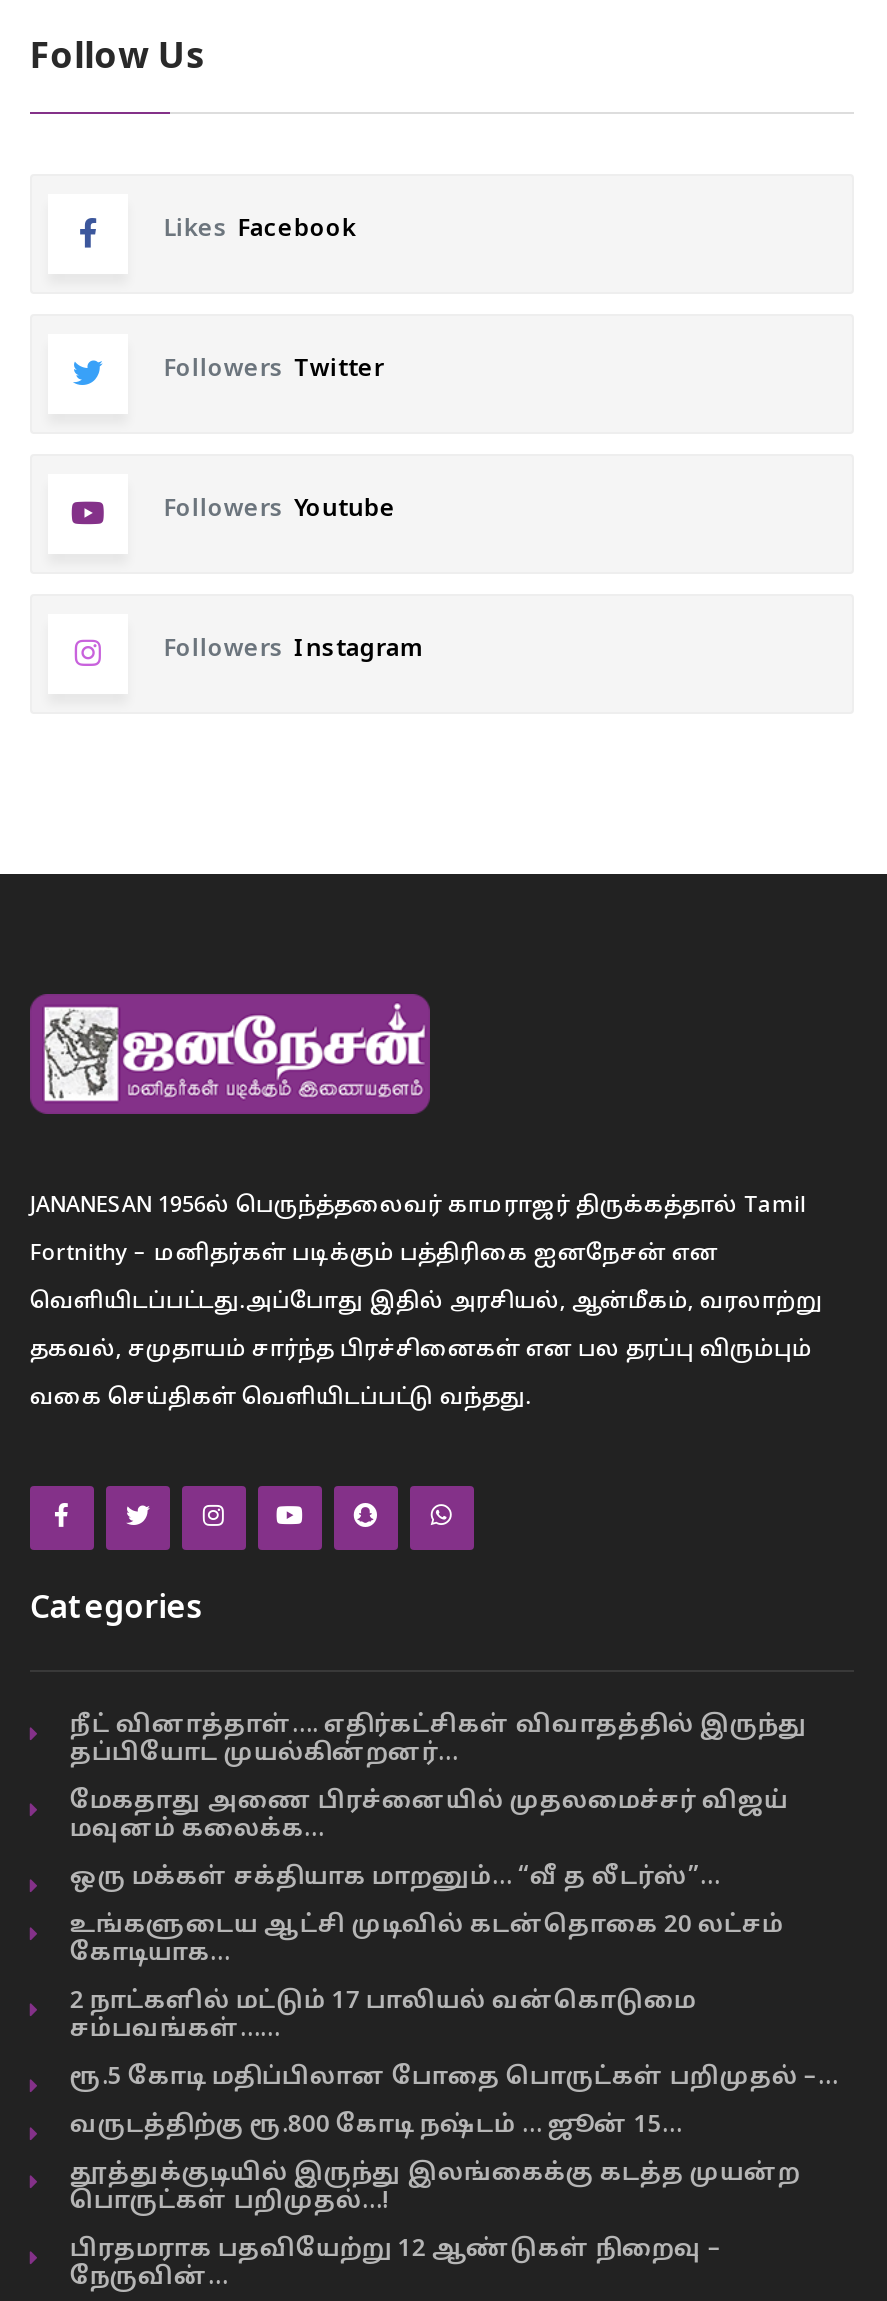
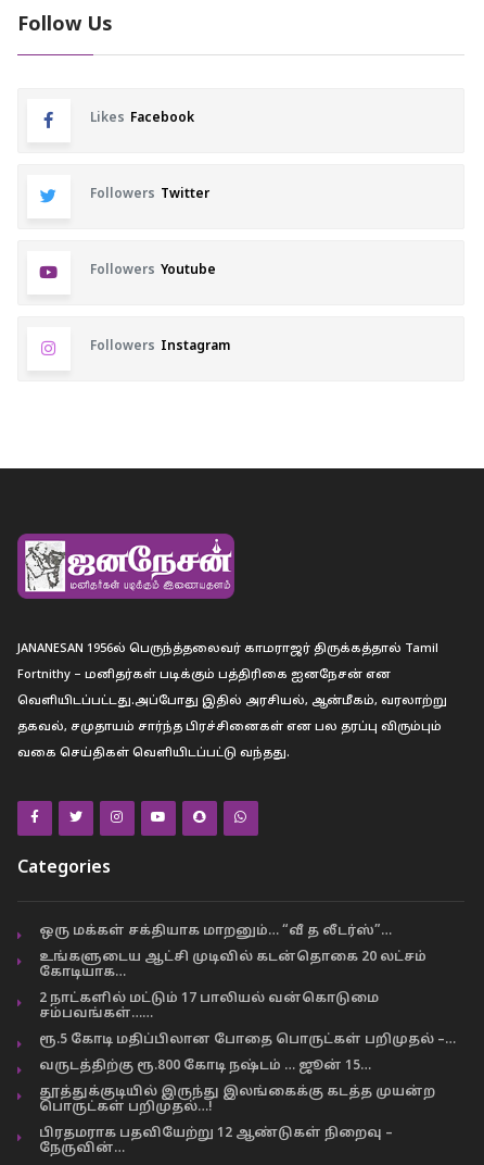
- நீட் வினாத்தாள்…. எதிர்கட்சிகள் விவாதத்தில் இருந்து
- தப்பியோட முயல்கின்றனர்…
- மேகதாது அணை பிரச்னையில் முதலமைச்சர் விஜய்
- மவுனம் கலைக்க…
